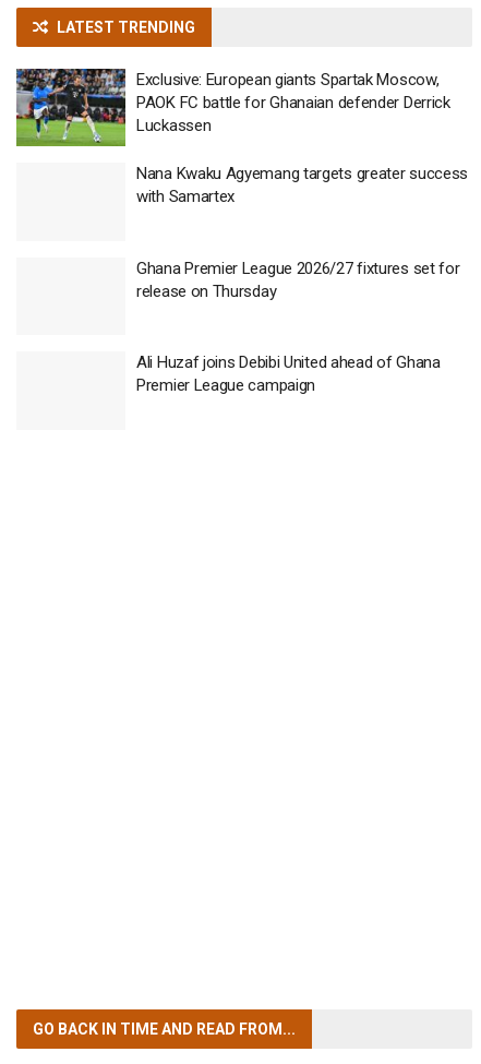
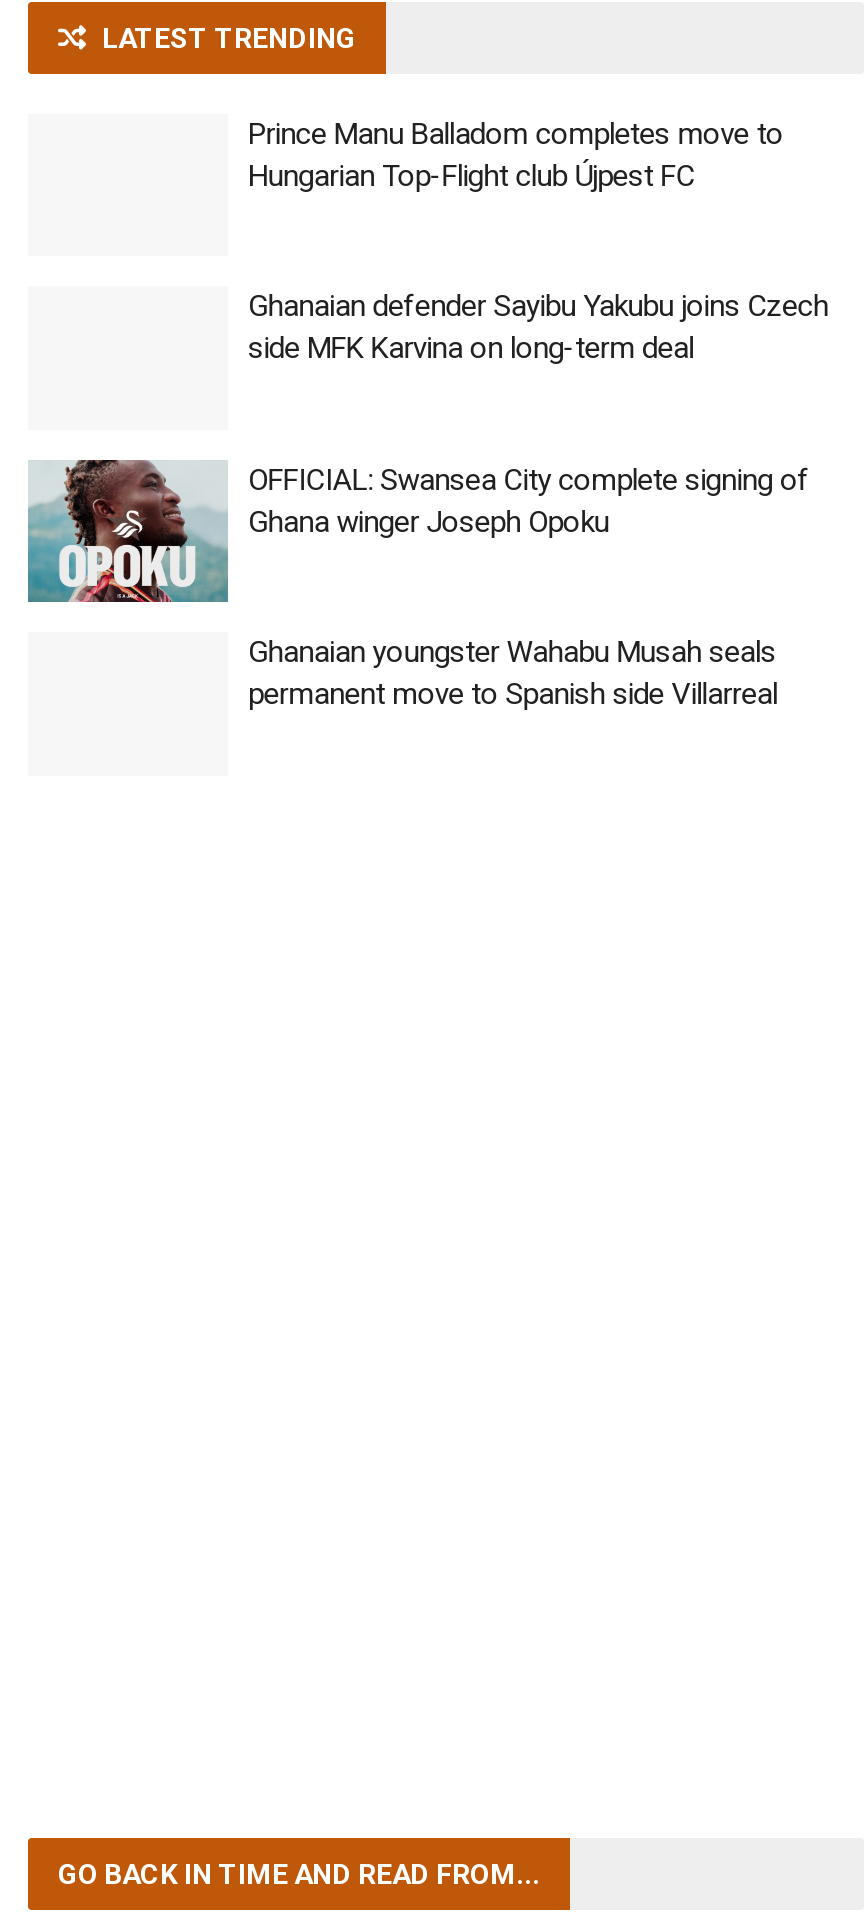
+ [image]

- [image]

- Exclusive: European giants Spartak Moscow,
- PAOK FC battle for Ghanaian defender Derrick
- Luckassen
+ Prince Manu Balladom completes move to
+ Hungarian Top-Flight club Újpest FC

- Nana Kwaku Agyemang targets greater success
- with Samartex
+ Ghanaian defender Sayibu Yakubu joins Czech
+ side MFK Karvina on long-term deal

- Ghana Premier League 2026/27 fixtures set for
- release on Thursday
+ OFFICIAL: Swansea City complete signing of
+ Ghana winger Joseph Opoku

- Ali Huzaf joins Debibi United ahead of Ghana
- Premier League campaign
+ Ghanaian youngster Wahabu Musah seals
+ permanent move to Spanish side Villarreal
